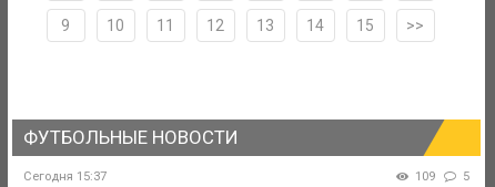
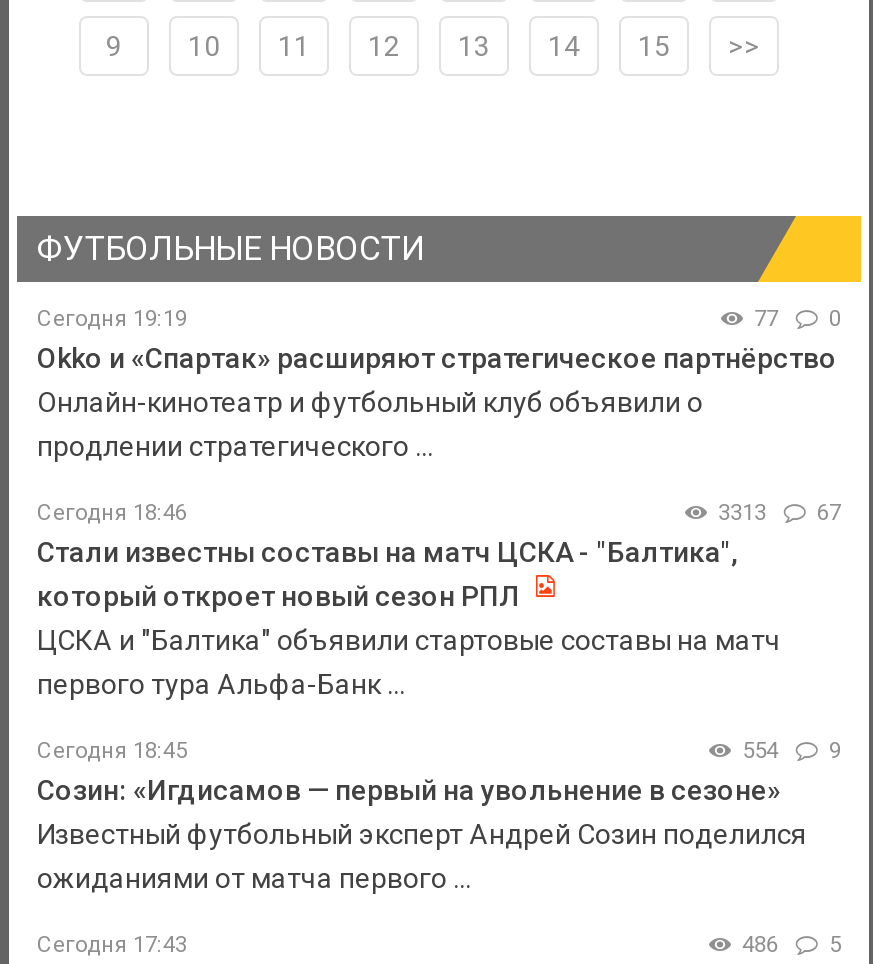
- Сегодня 15:37
- 109
+ Сегодня 19:19
+ 77
+ 0
+ Okko и «Спартак» расширяют стратегическое партнёрство
+ Онлайн-кинотеатр и футбольный клуб объявили о
+ продлении стратегического ...
+ Сегодня 18:46
+ 3313
+ 67
+ Стали известны составы на матч ЦСКА - "Балтика",
+ который откроет новый сезон РПЛ
+ ЦСКА и "Балтика" объявили стартовые составы на матч
+ первого тура Альфа-Банк ...
+ Сегодня 18:45
+ 554
+ 9
+ Созин: «Игдисамов — первый на увольнение в сезоне»
+ Известный футбольный эксперт Андрей Созин поделился
+ ожиданиями от матча первого ...
+ Сегодня 17:43
+ 486
